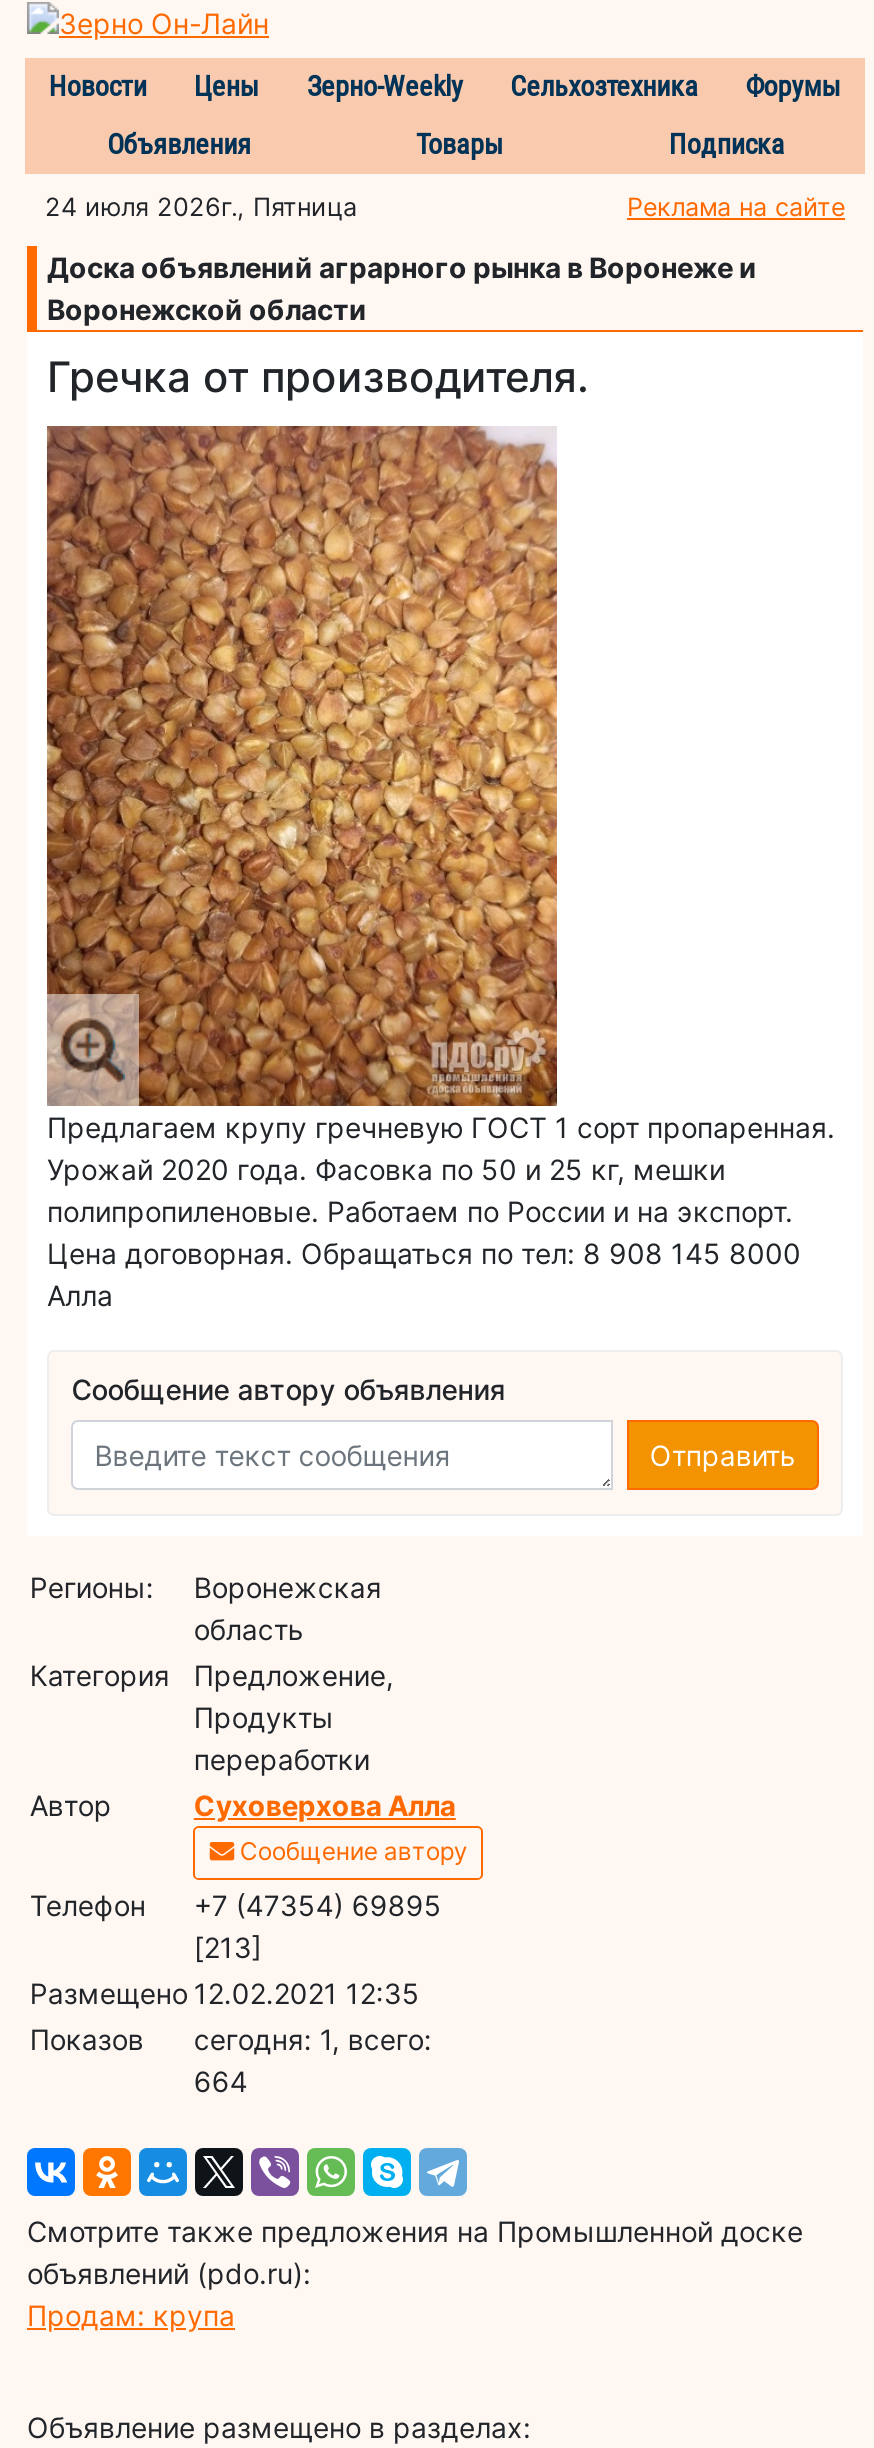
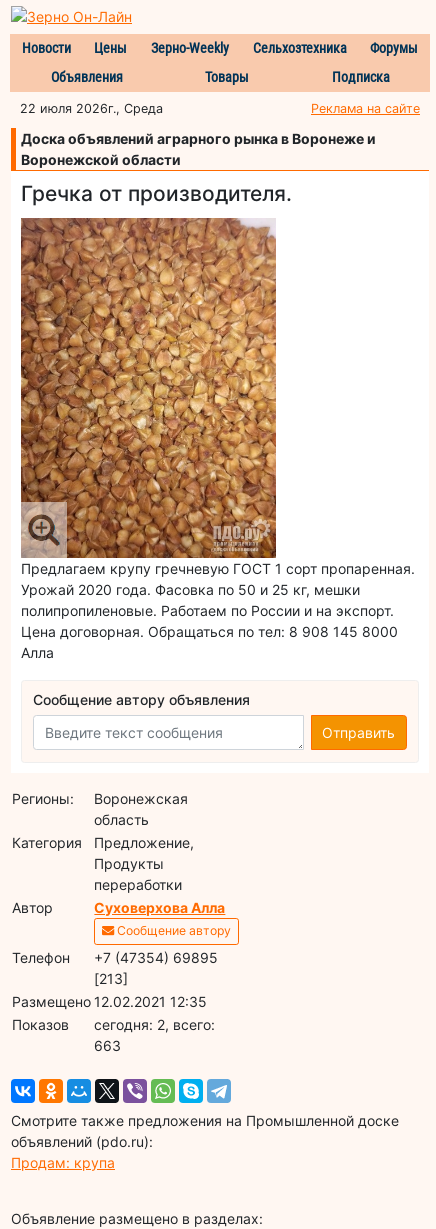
- 24 июля 2026г., Пятница
+ 22 июля 2026г., Среда

- cегодня: 1, всего:
+ cегодня: 2, всего:

- 664
+ 663
